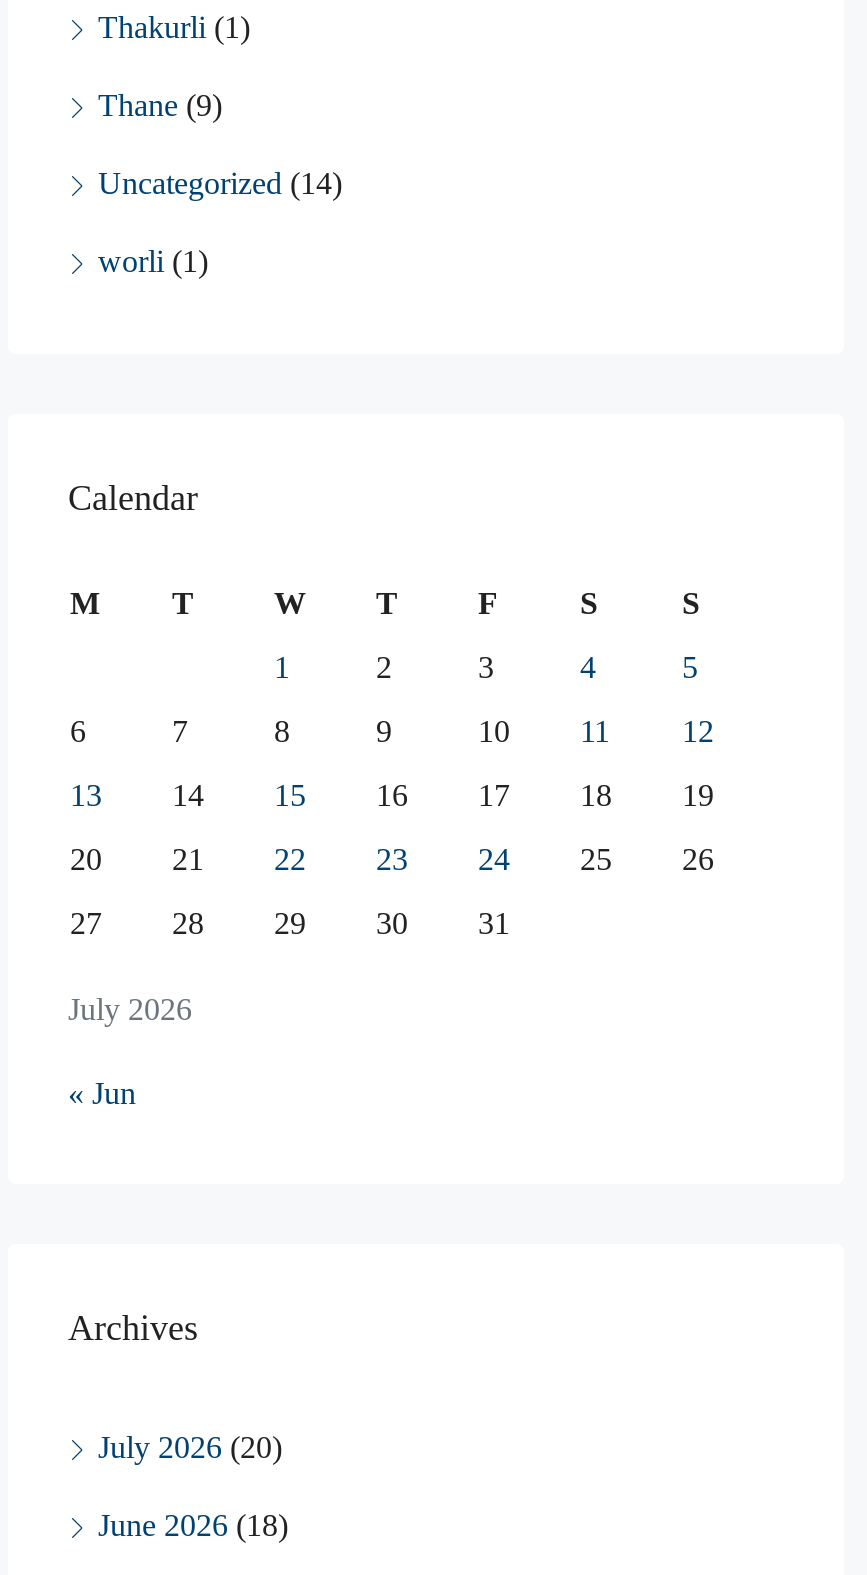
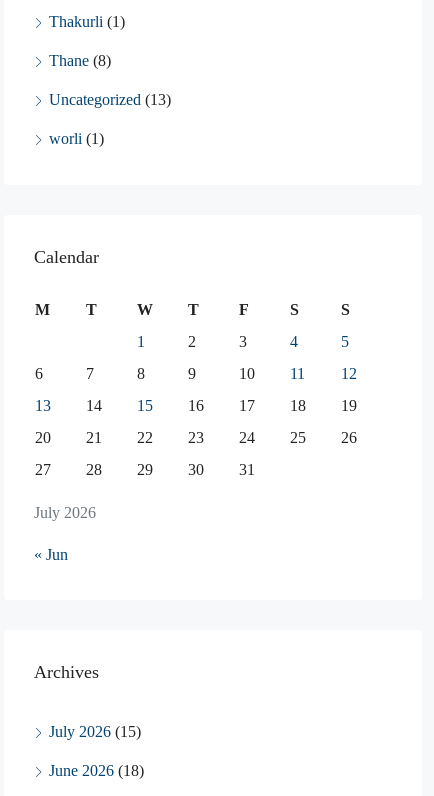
- Thane (9)
+ Thane (8)

- Uncategorized (14)
+ Uncategorized (13)

- July 2026 (20)
+ July 2026 (15)
